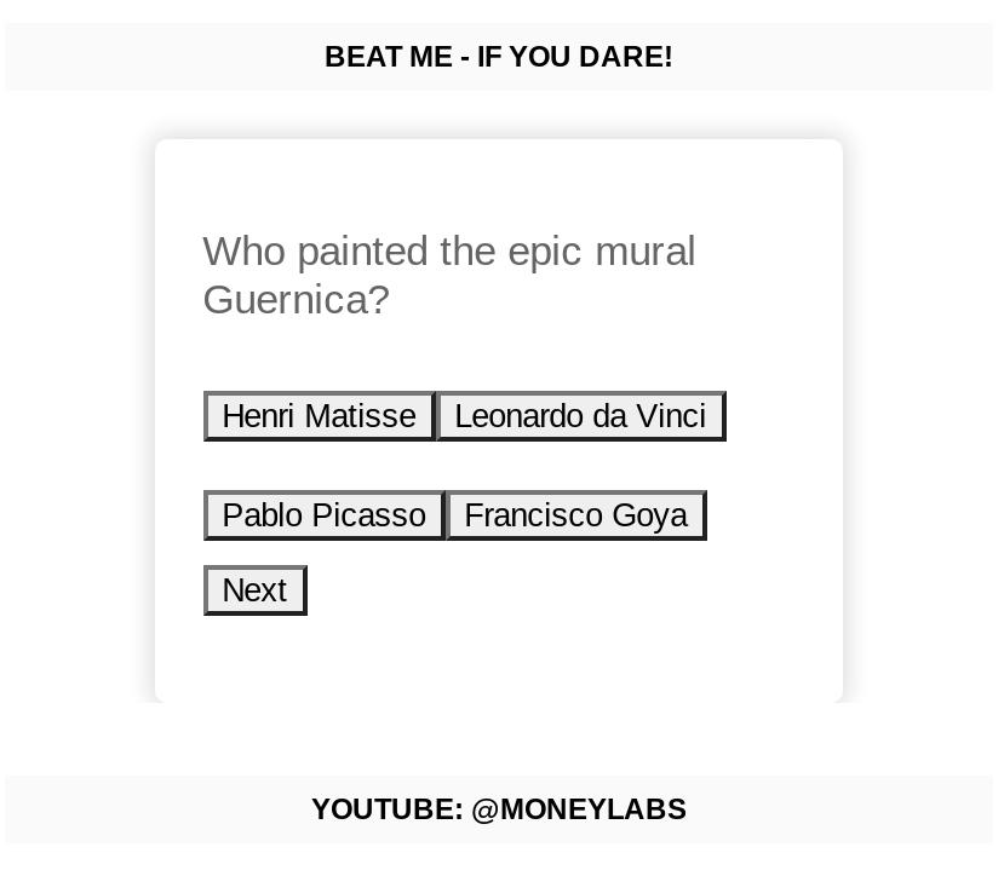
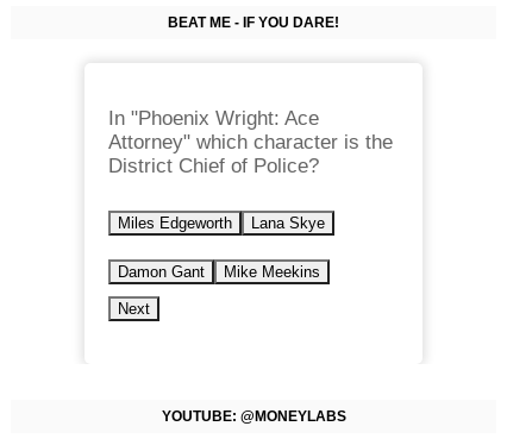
- Who painted the epic mural
- Guernica?
+ In "Phoenix Wright: Ace
+ Attorney" which character is the
+ District Chief of Police?

- Henri Matisse
- Leonardo da Vinci
+ Miles Edgeworth
+ Lana Skye

- Pablo Picasso
- Francisco Goya
+ Damon Gant
+ Mike Meekins
